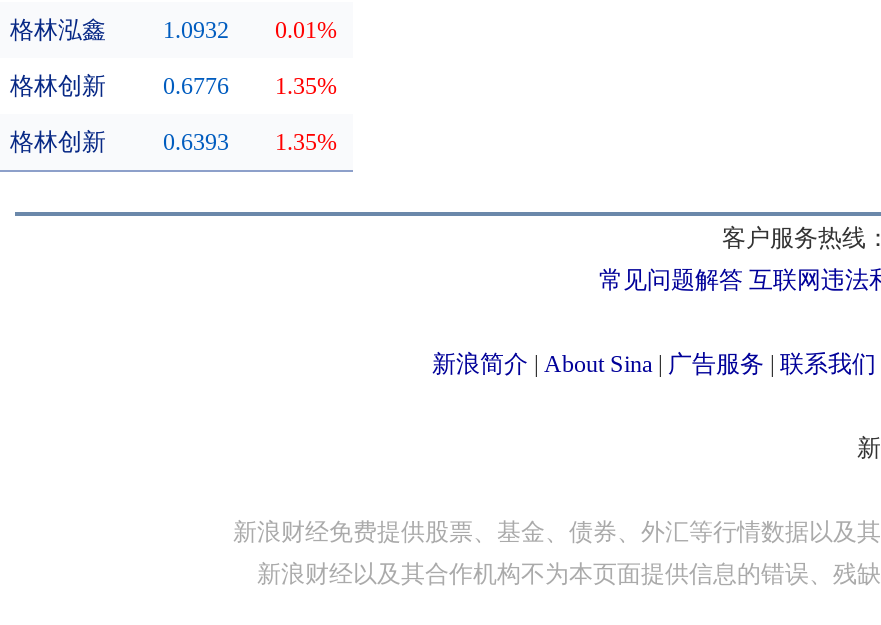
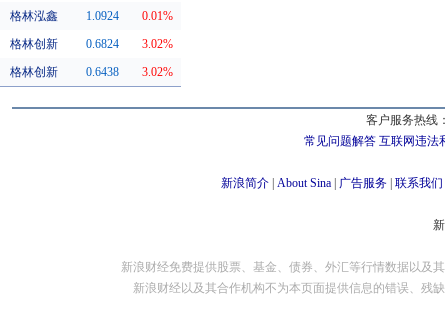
- 1.0932 0.01%
+ 1.0924 0.01%

- 0.6776
+ 0.6824

- 1.35%
+ 3.02%

- 0.6393
+ 0.6438

- 1.35%
+ 3.02%
